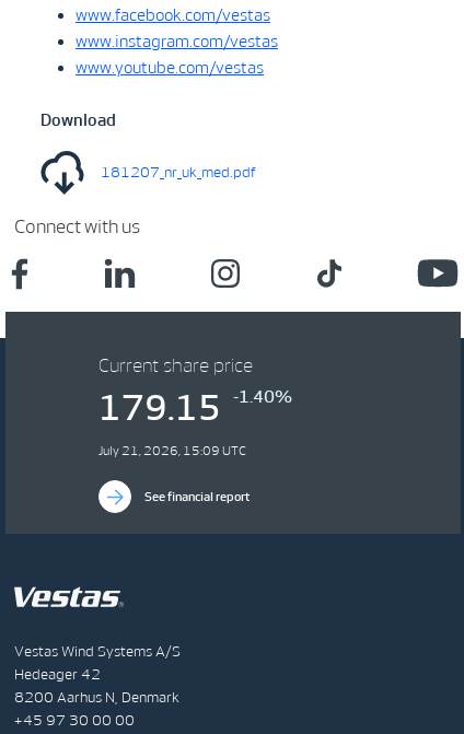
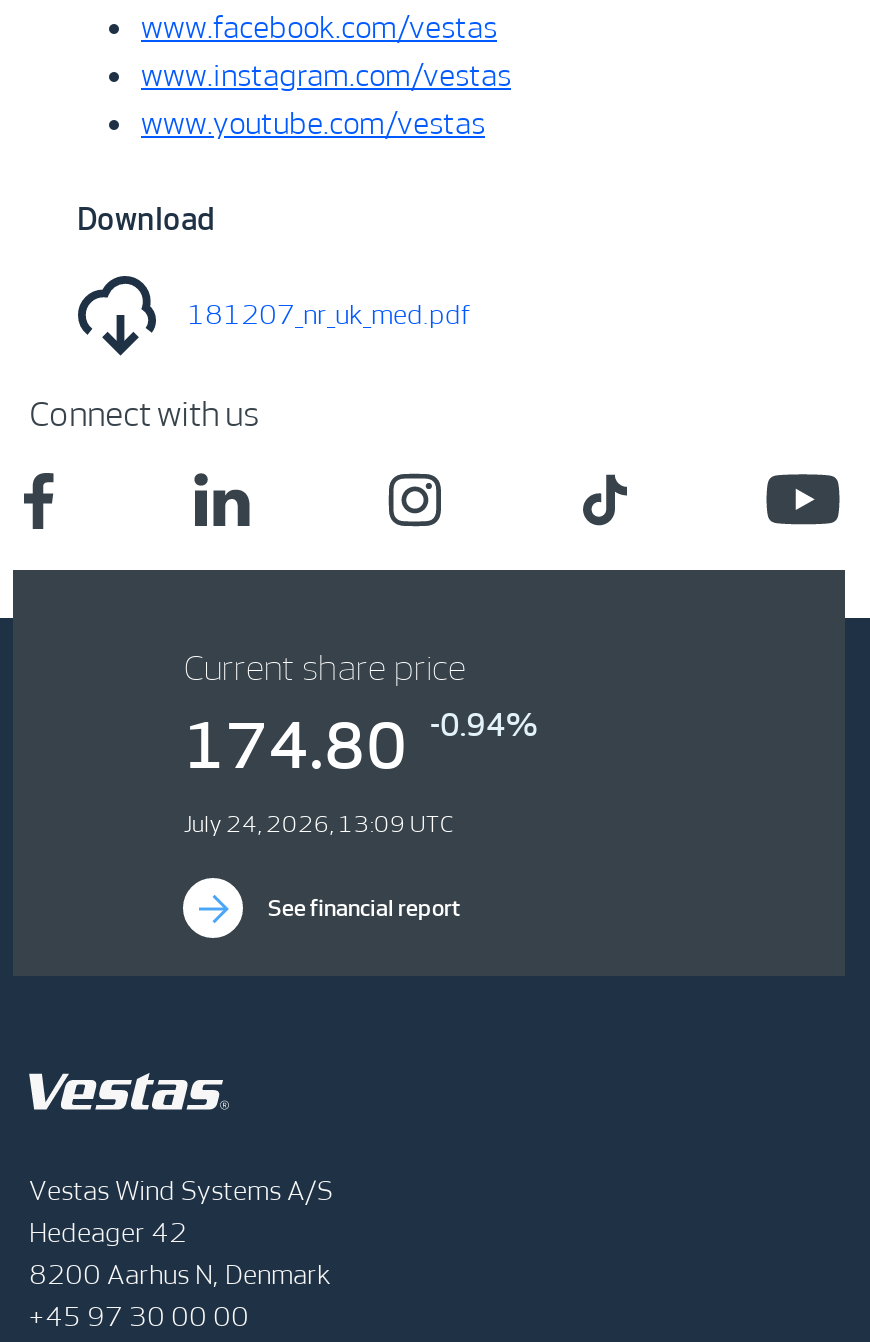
- 179.15
+ 174.80

- -1.40%
+ -0.94%

- July 21, 2026, 15:09 UTC
+ July 24, 2026, 13:09 UTC
